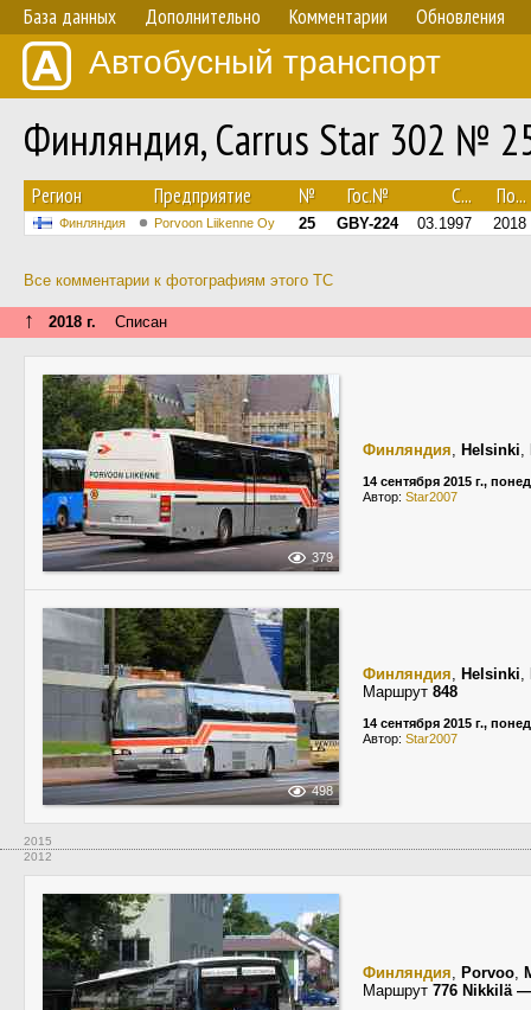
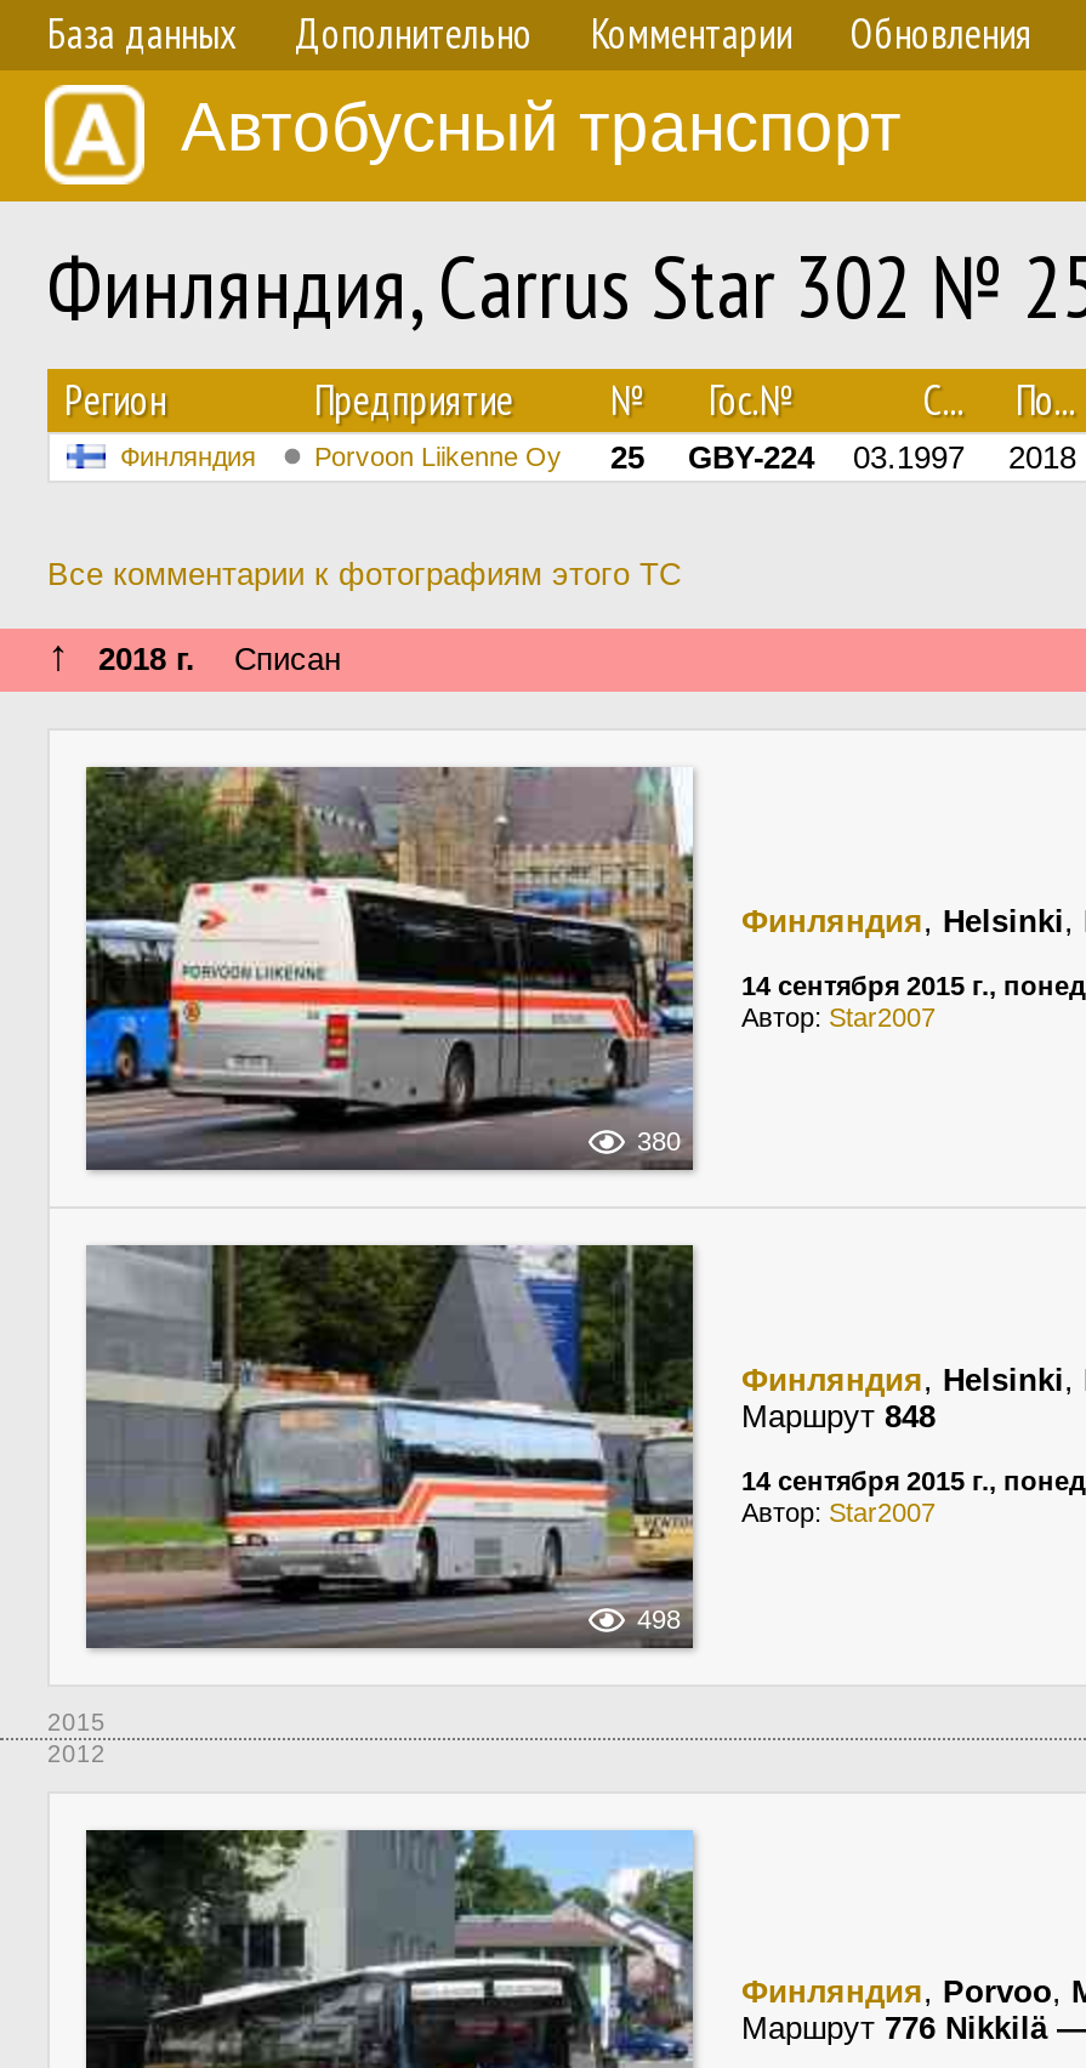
- 379
+ 380
